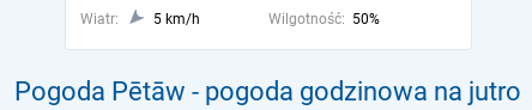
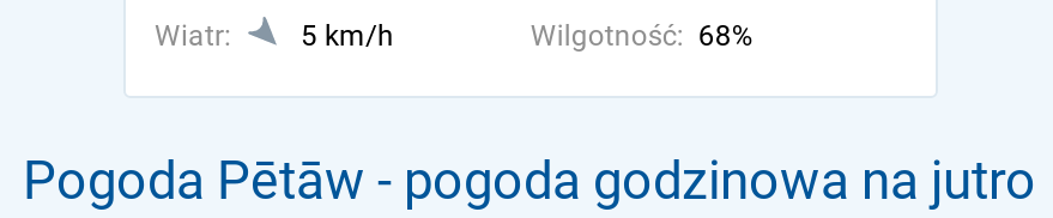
- Wilgotność: 50%
+ Wilgotność: 68%
